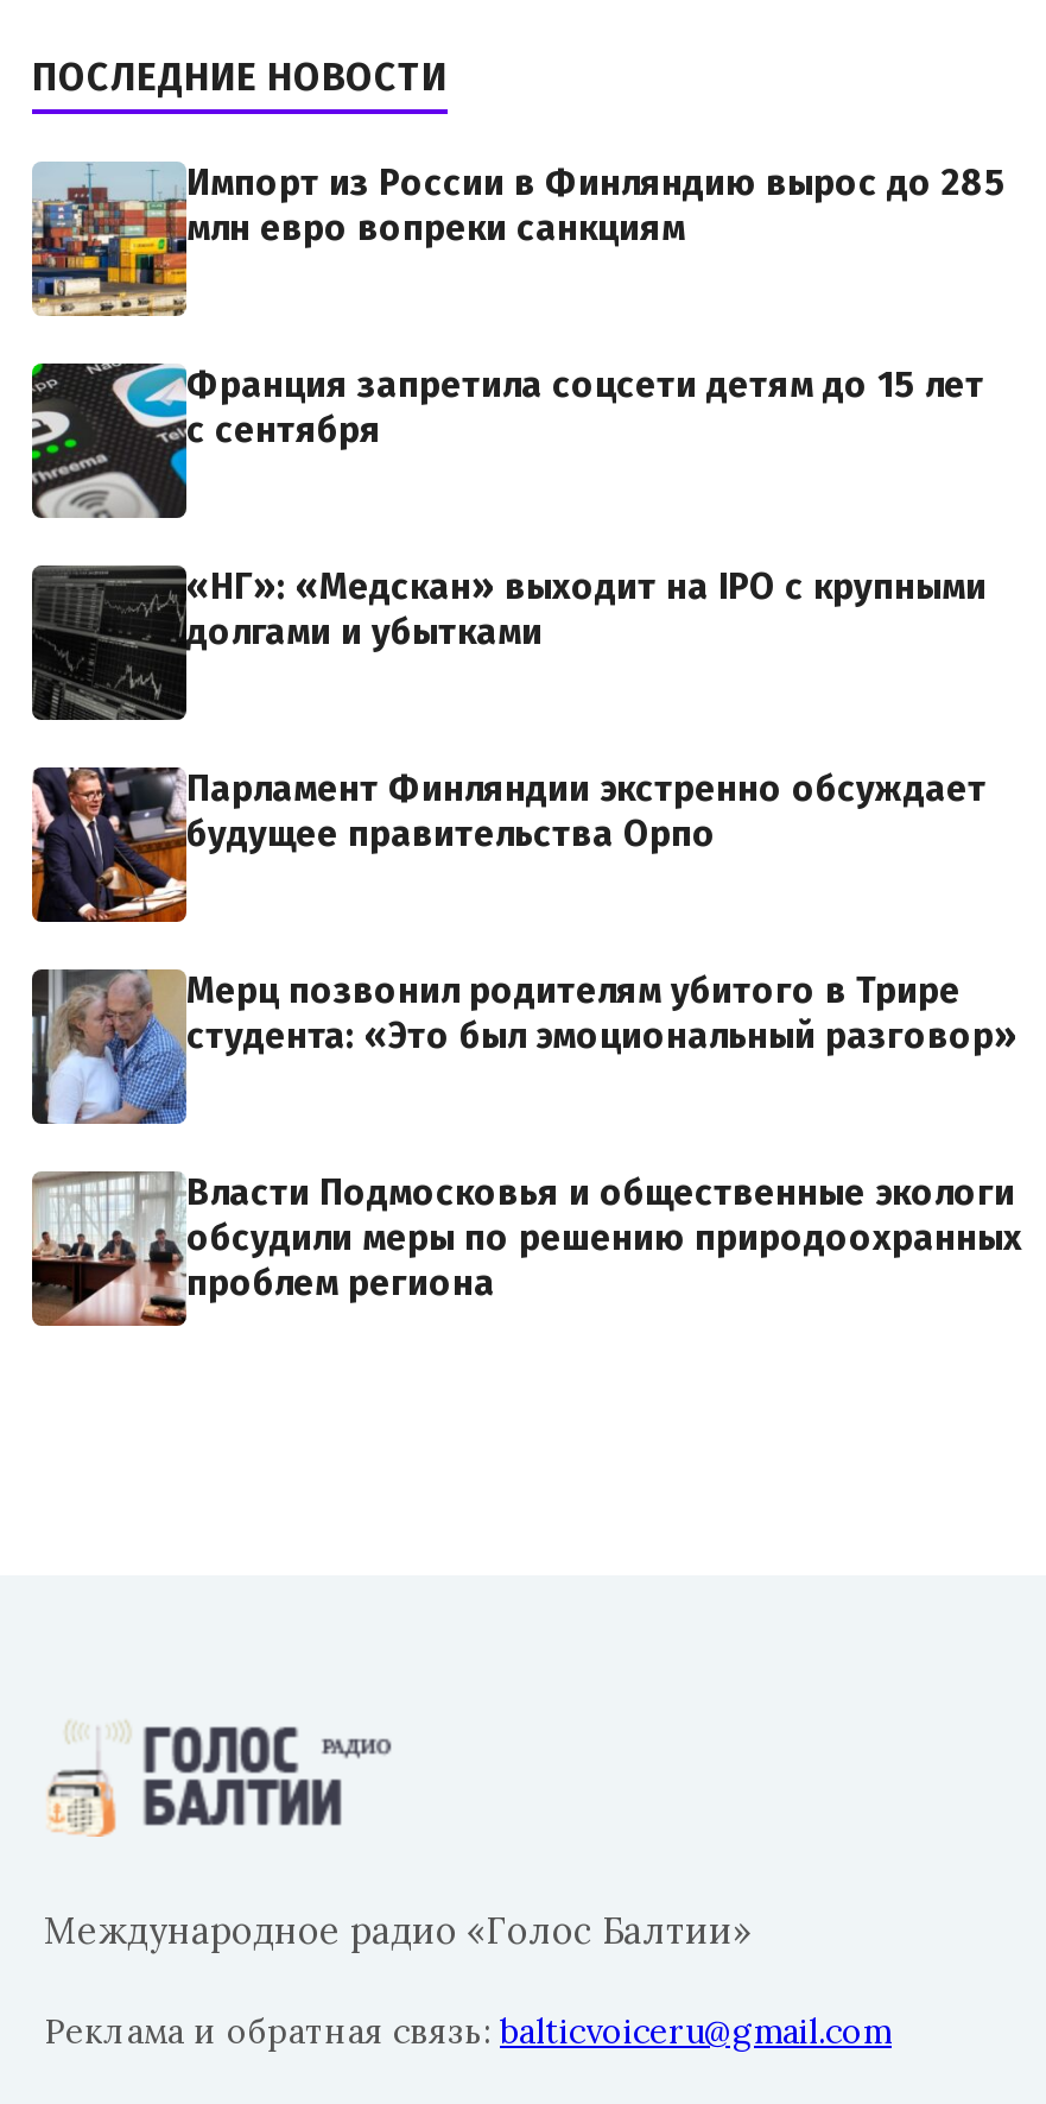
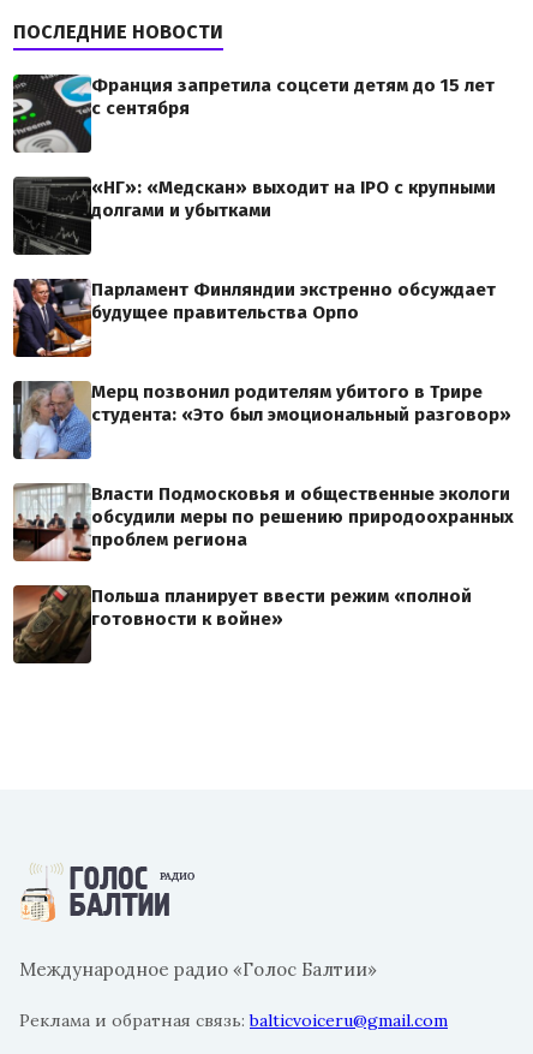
- [image]
- Импорт из России в Финляндию вырос до 285
- млн евро вопреки санкциям

moved up: [image] | Франция запретила соцсети детям до 15 лет | с сентября | ... | обсудили меры по решению природоохранных | проблем региона

+ [image]
+ Польша планирует ввести режим «полной
+ готовности к войне»
